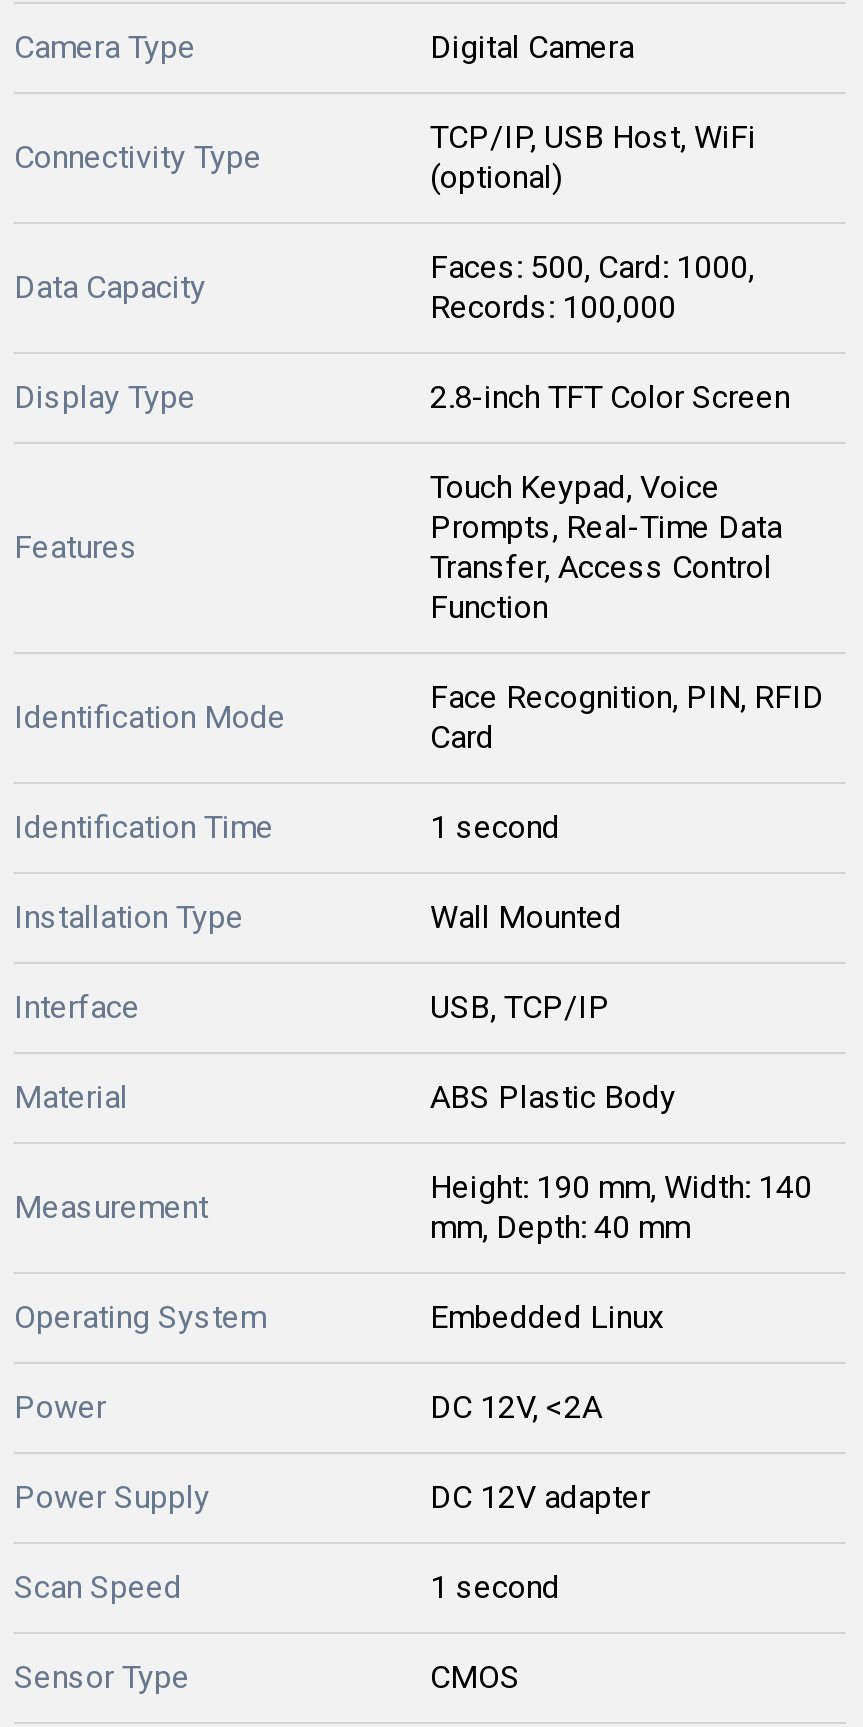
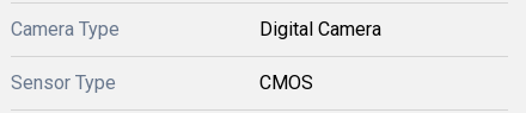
- TCP/IP, USB Host, WiFi
- (optional)
- Data Capacity

- Connectivity Type

- Faces: 500, Card: 1000,
- Records: 100,000
- Display Type
- 2.8-inch TFT Color Screen

- Touch Keypad, Voice
- Prompts, Real-Time Data
- Transfer, Access Control
- Function
- Identification Mode

- Features

- Face Recognition, PIN, RFID
- Card
- Identification Time
- 1 second
- Installation Type
- Wall Mounted
- Interface
- USB, TCP/IP
- Material
- ABS Plastic Body
- Measurement

- Height: 190 mm, Width: 140
- mm, Depth: 40 mm
- Operating System
- Embedded Linux
- Power
- DC 12V, <2A
- Power Supply
- DC 12V adapter
- Scan Speed
- 1 second
